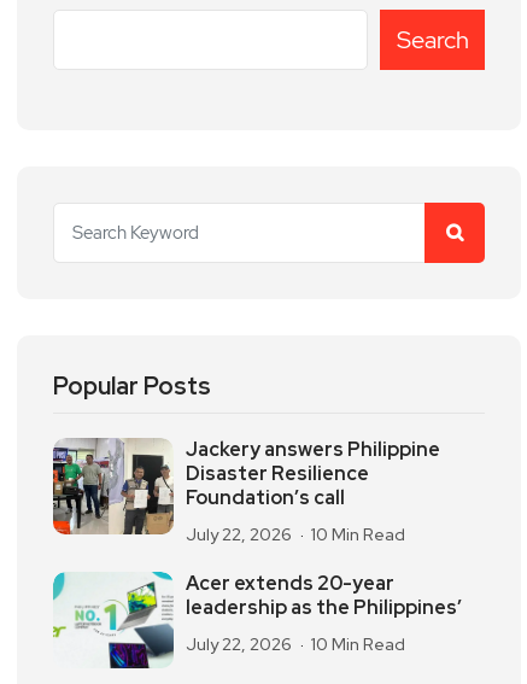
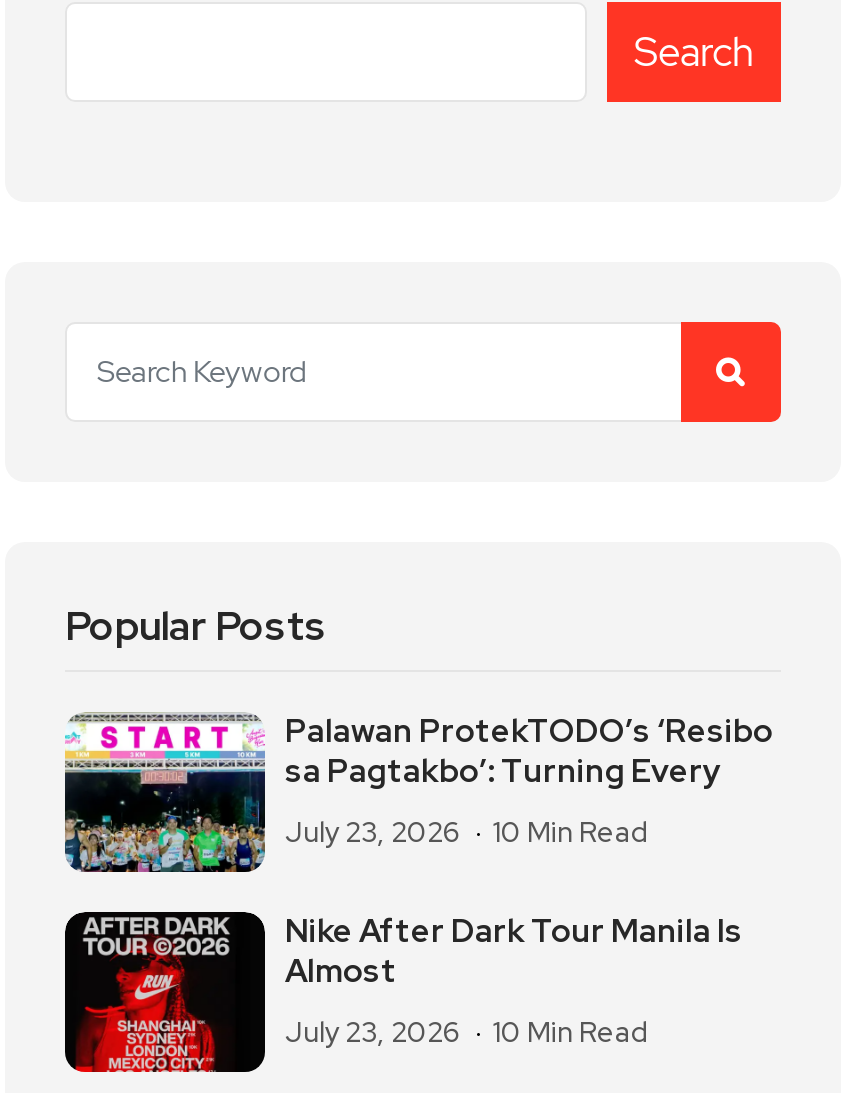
- [image]
- Jackery answers Philippine
- Disaster Resilience
- Foundation’s call
+ [image]
+ Palawan ProtekTODO’s ‘Resibo
+ sa Pagtakbo’: Turning Every

- July 22, 2026 10 Min Read
+ July 23, 2026 10 Min Read

- [image]
- Acer extends 20-year
- leadership as the Philippines’
+ [image]
+ Nike After Dark Tour Manila Is
+ Almost

- July 22, 2026 10 Min Read
+ July 23, 2026 10 Min Read
